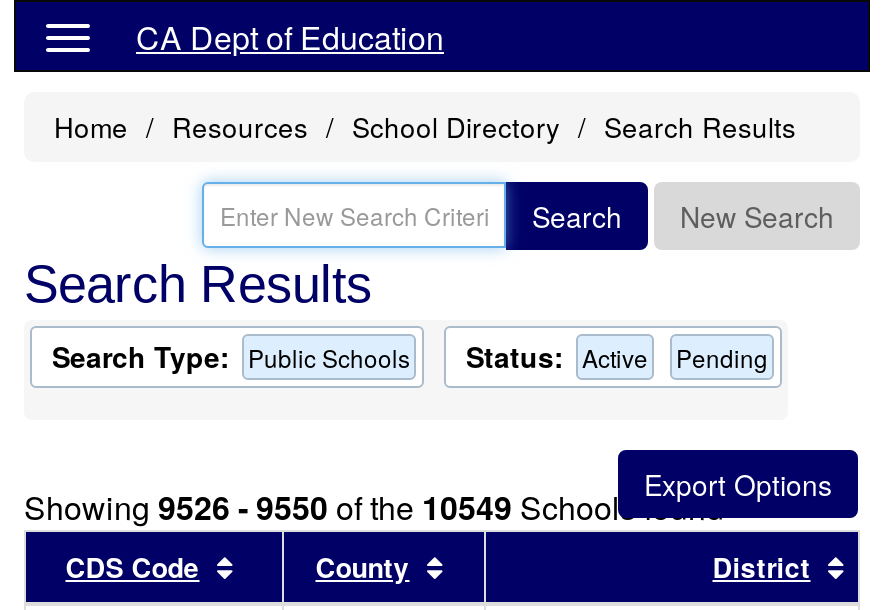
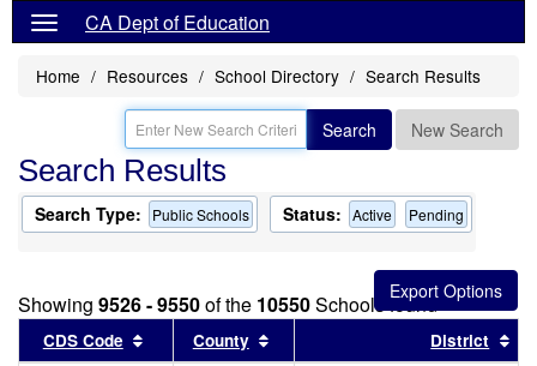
- Showing 9526 - 9550 of the 10549 Schools found
+ Showing 9526 - 9550 of the 10550 Schools found
